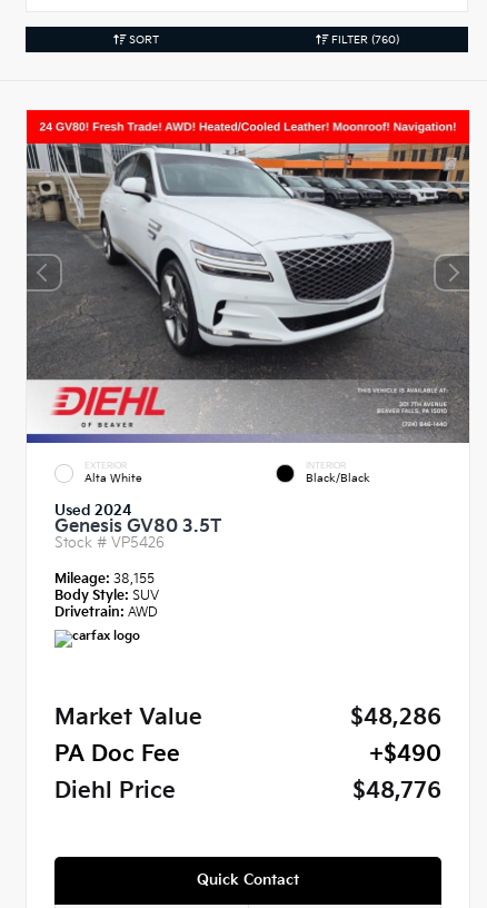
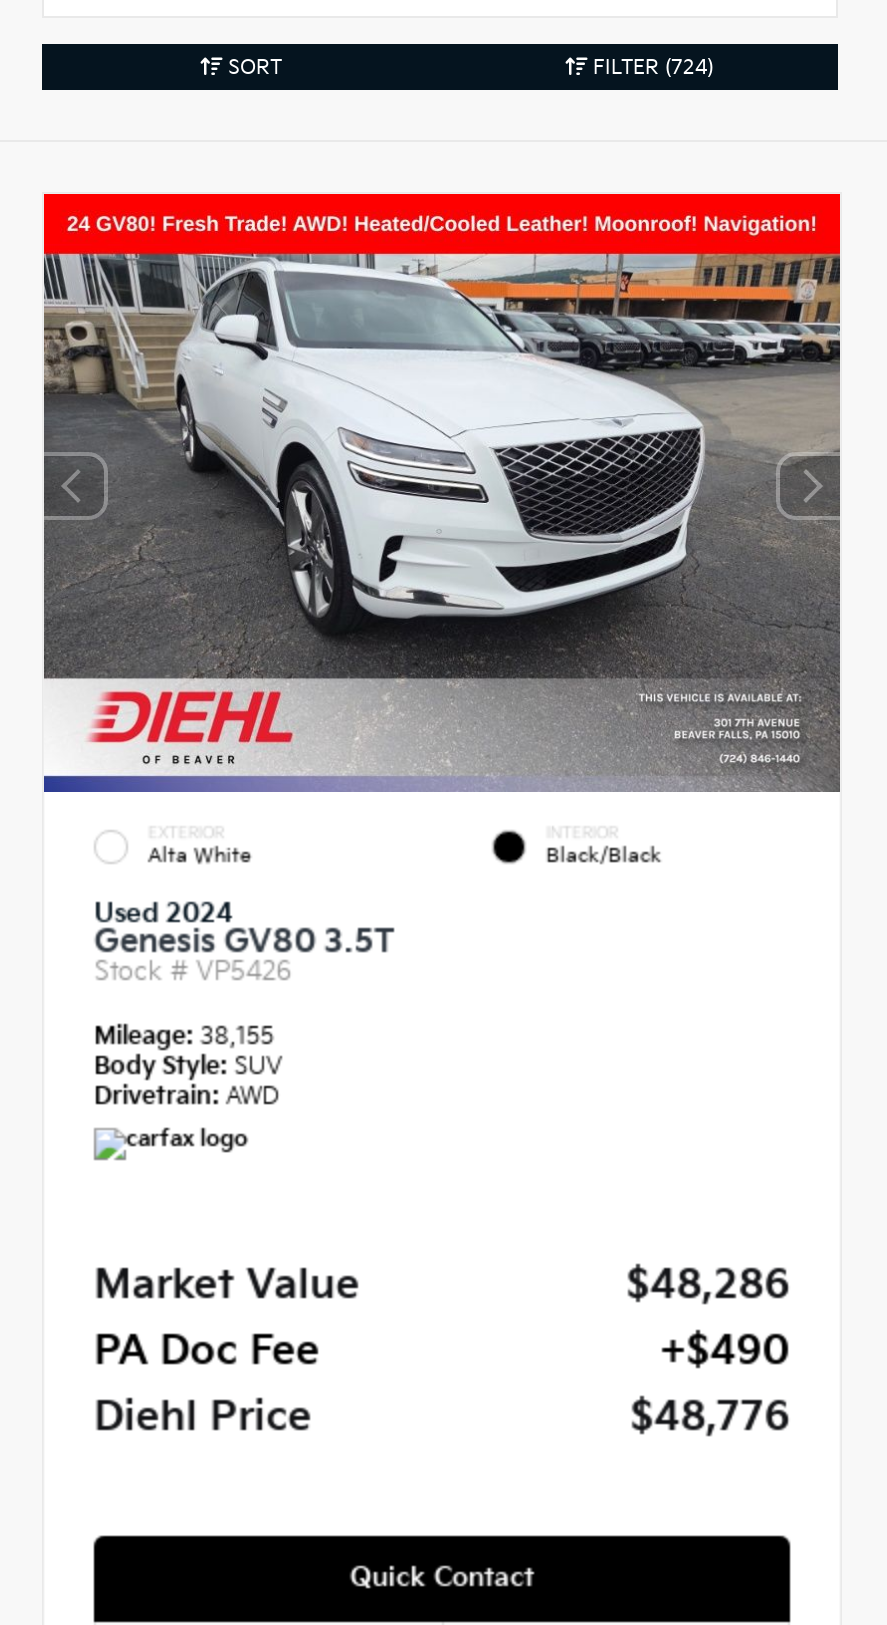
- FILTER (760)
+ FILTER (724)
